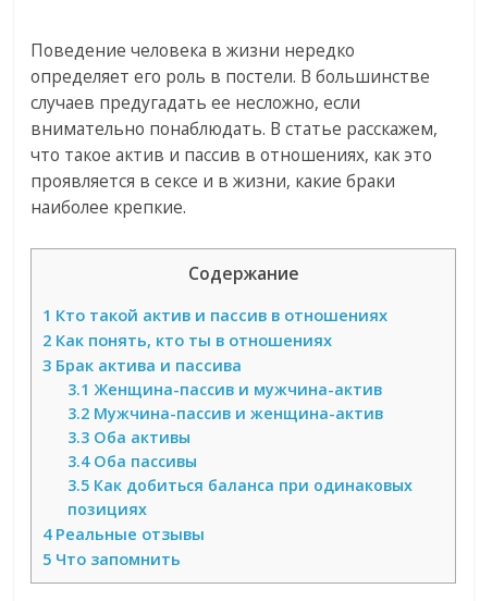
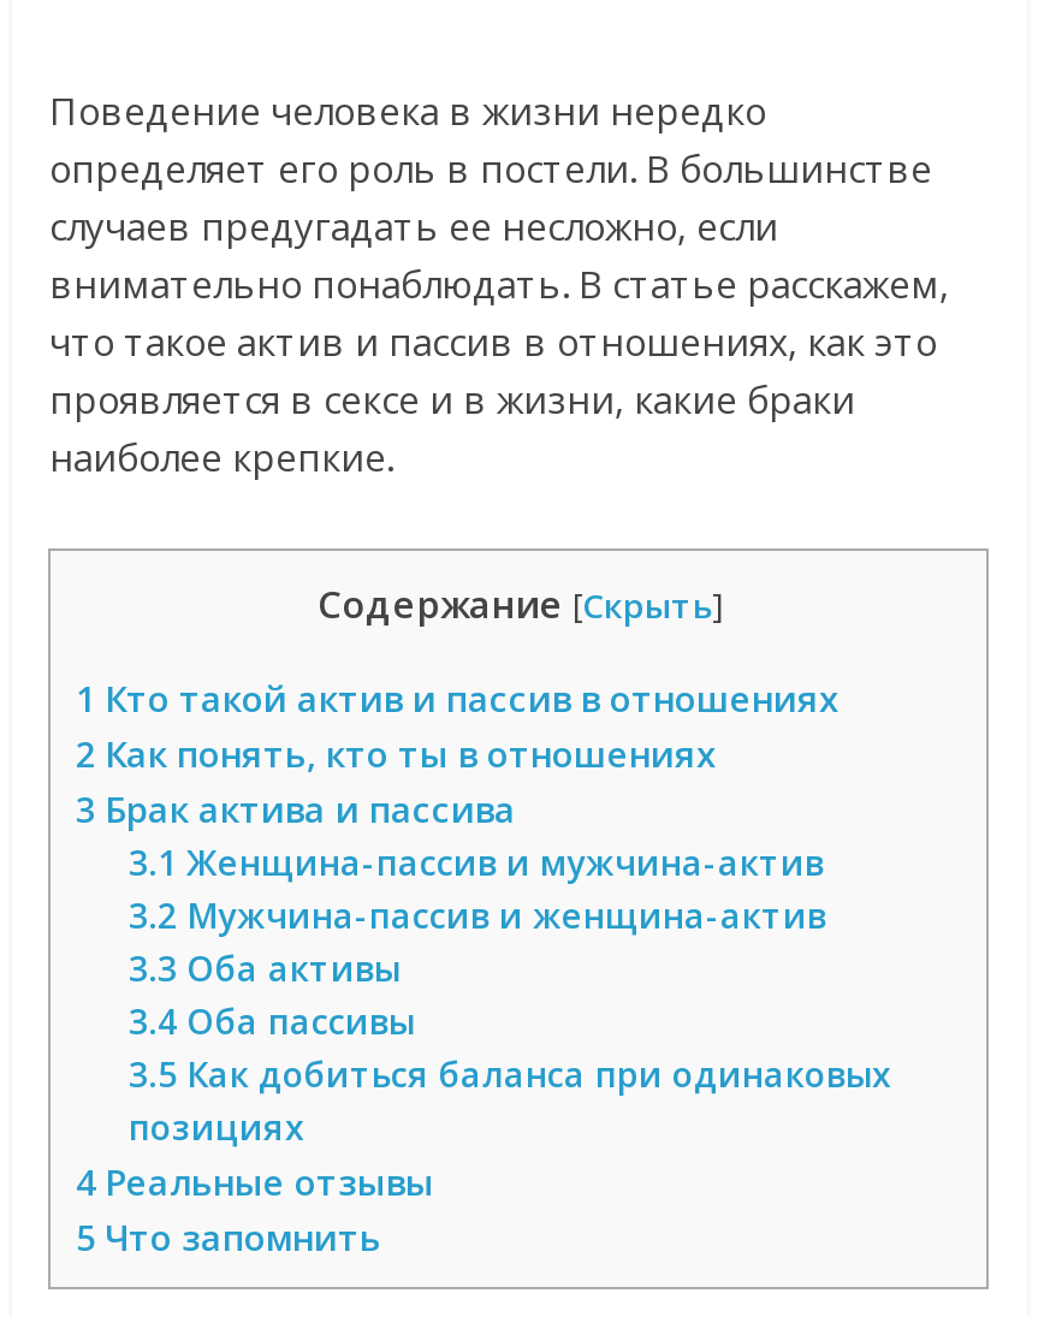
- Содержание
+ Содержание [Скрыть]
